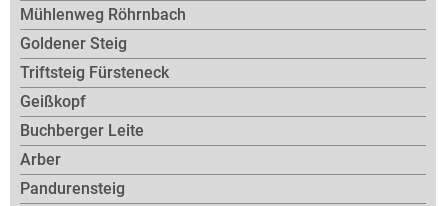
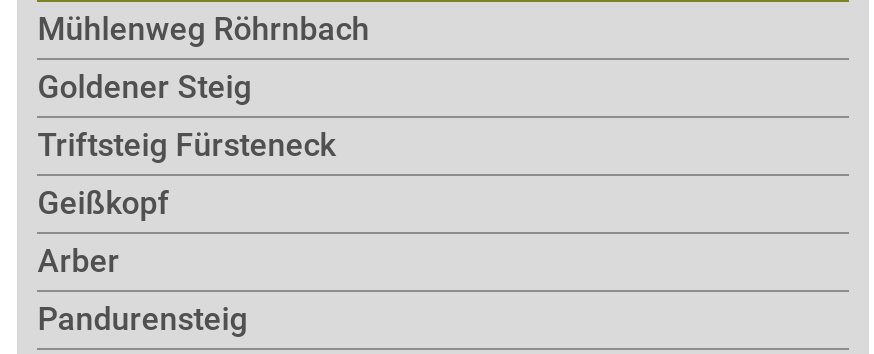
- Buchberger Leite
